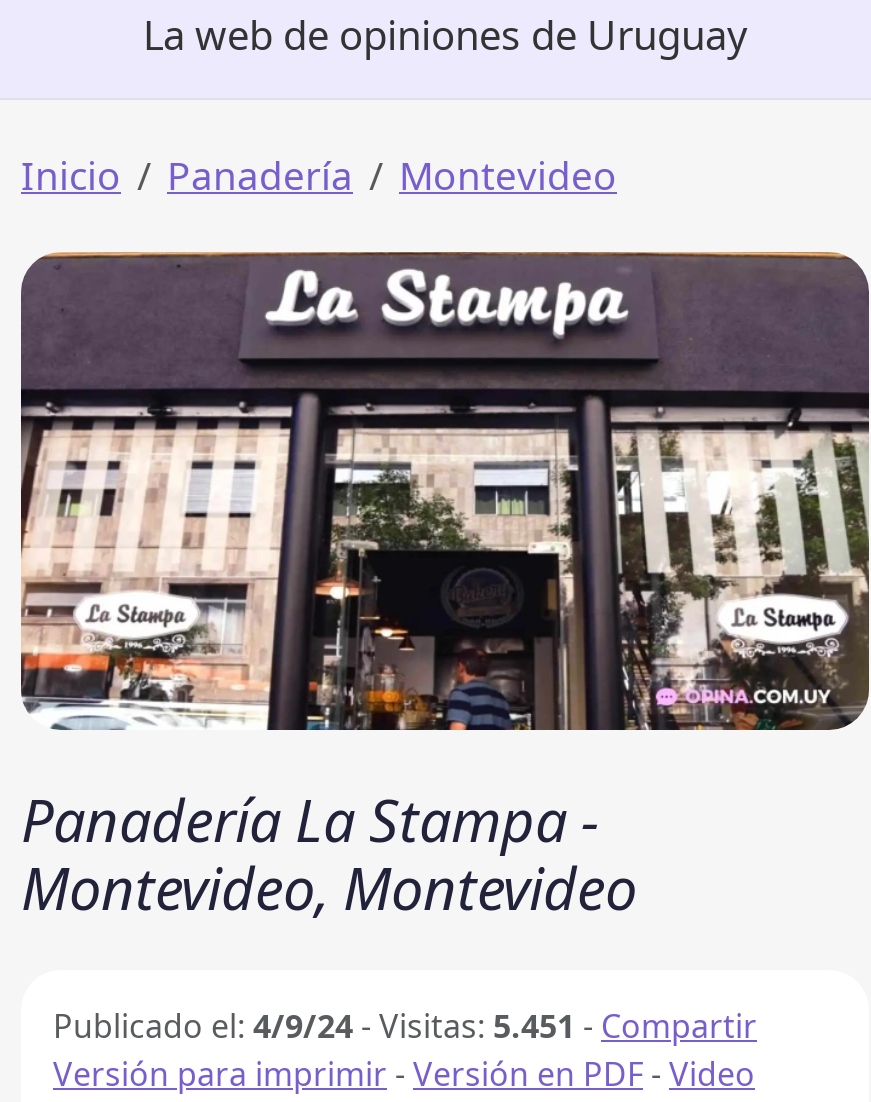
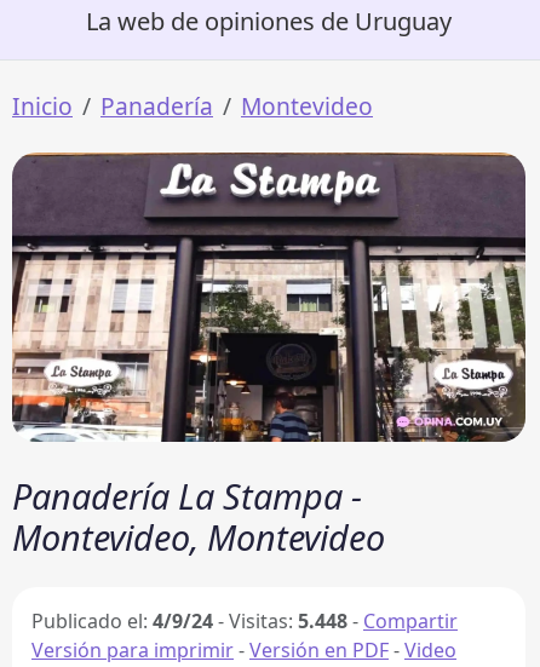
- Publicado el: 4/9/24 - Visitas: 5.451 - Compartir
+ Publicado el: 4/9/24 - Visitas: 5.448 - Compartir
